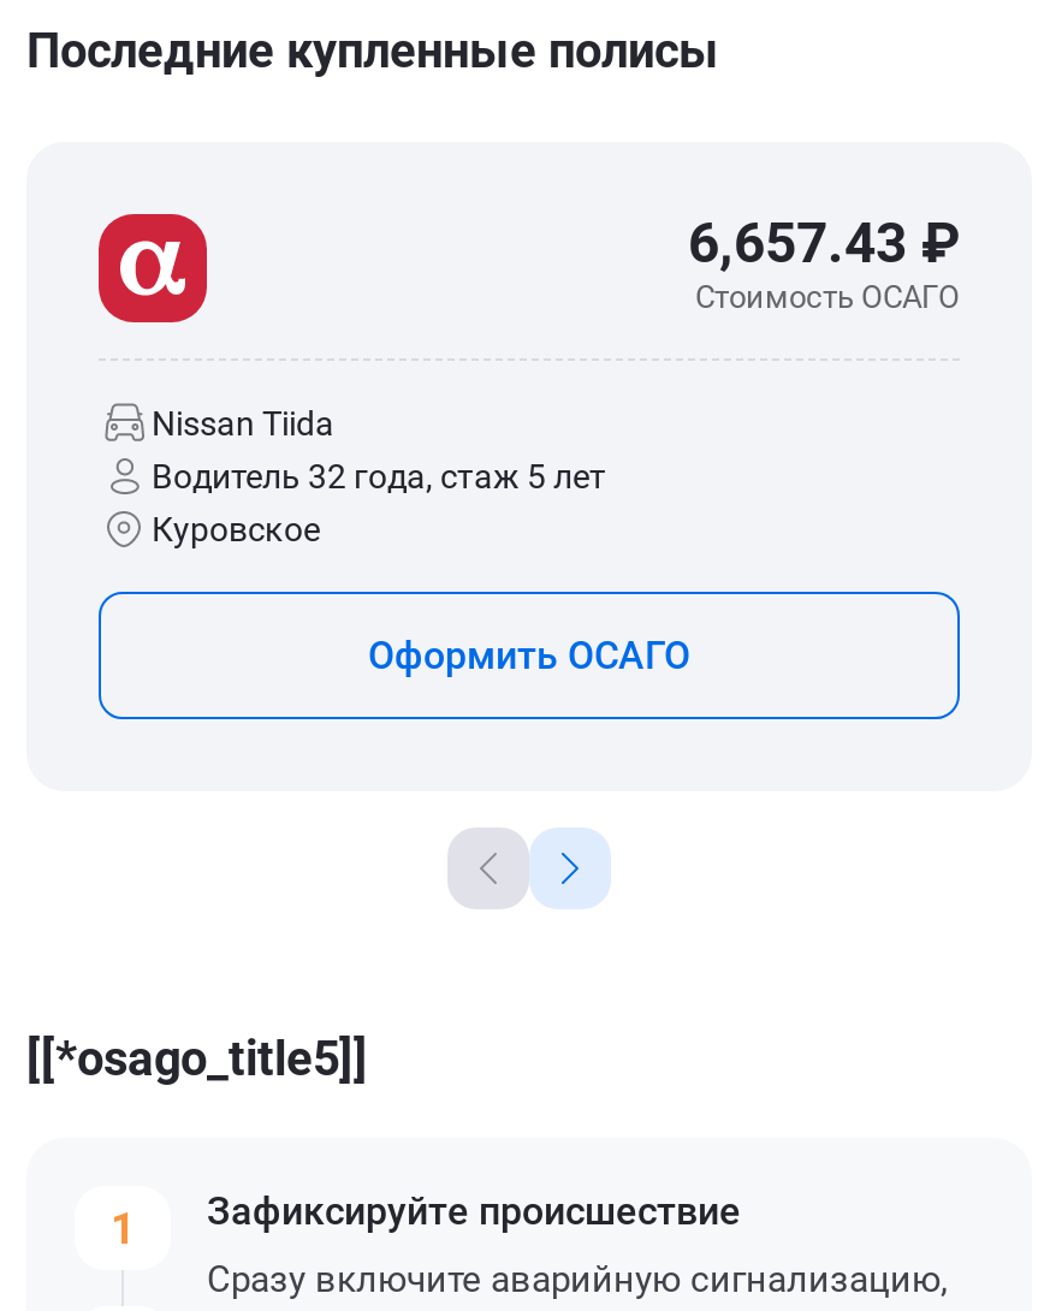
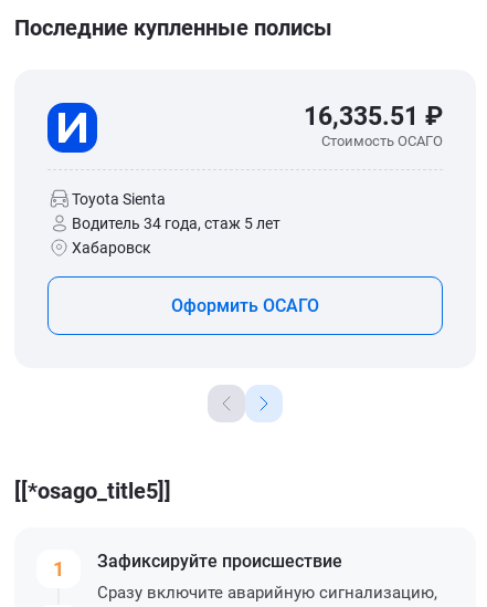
- [image]
- Nissan Tiida
- Водитель 32 года, стаж 5 лет
- Куровское
+ [image]
+ Toyota Sienta
+ Водитель 34 года, стаж 5 лет
+ Хабаровск

- 6,657.43 ₽
+ 16,335.51 ₽
